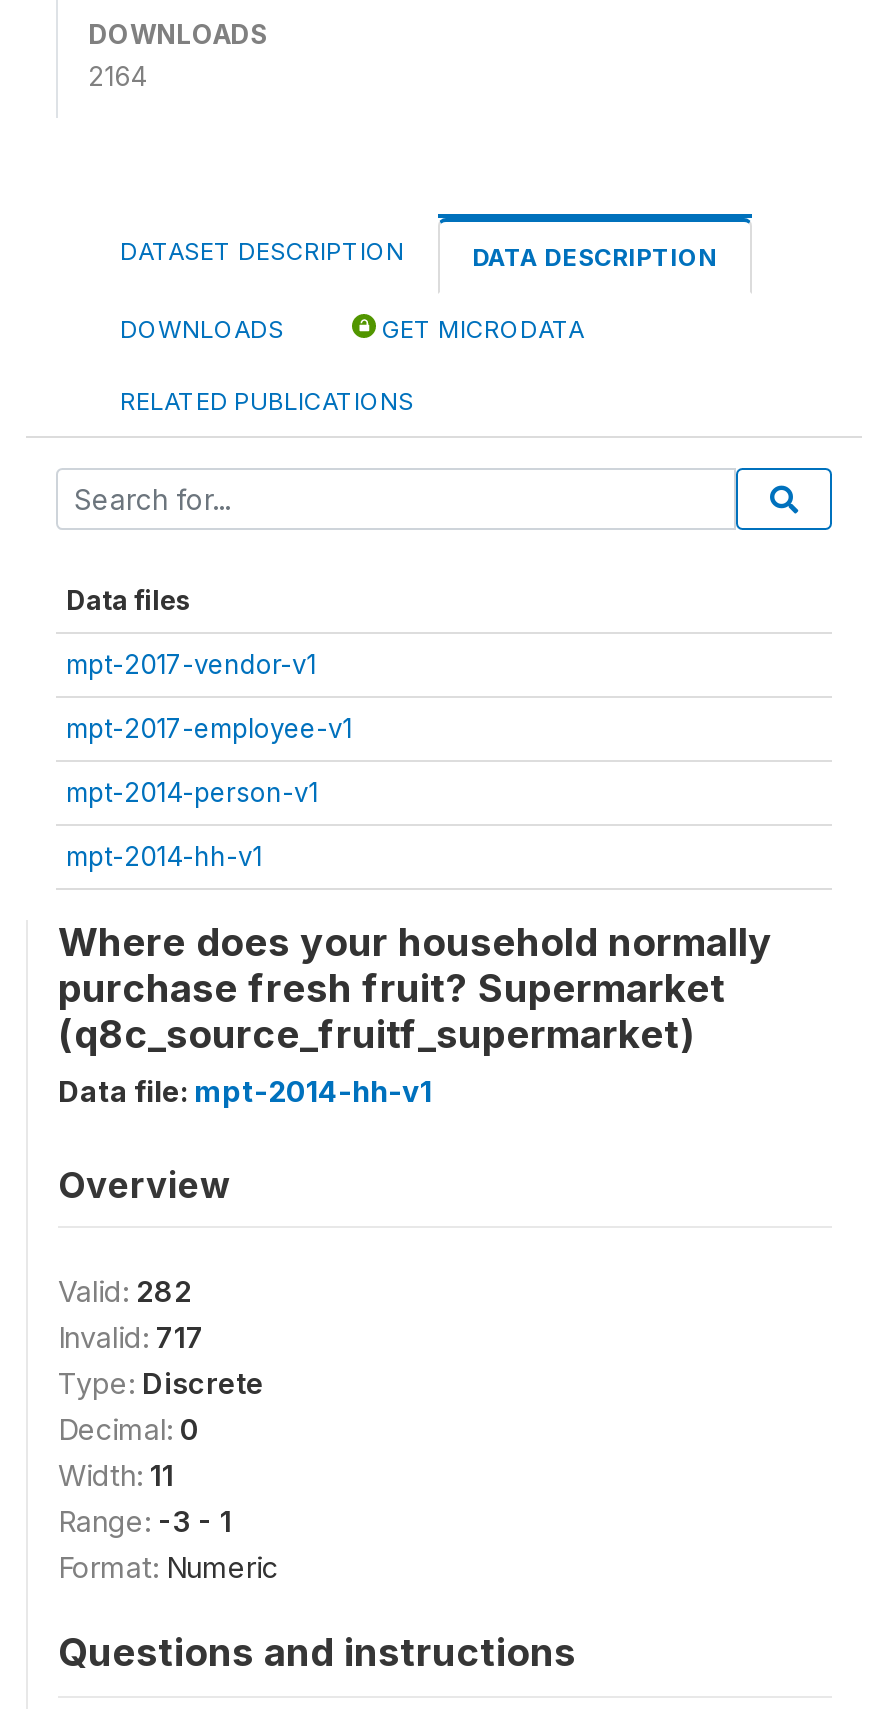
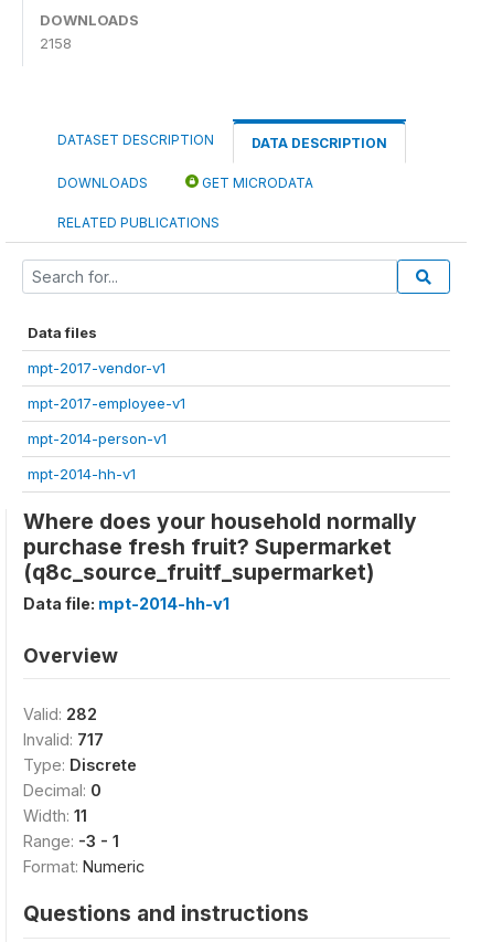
- 2164
+ 2158
